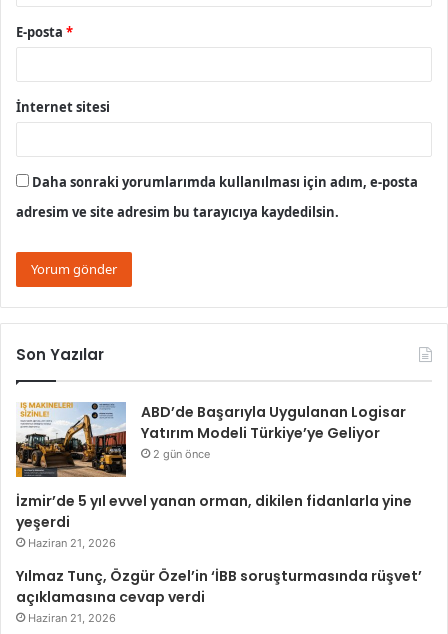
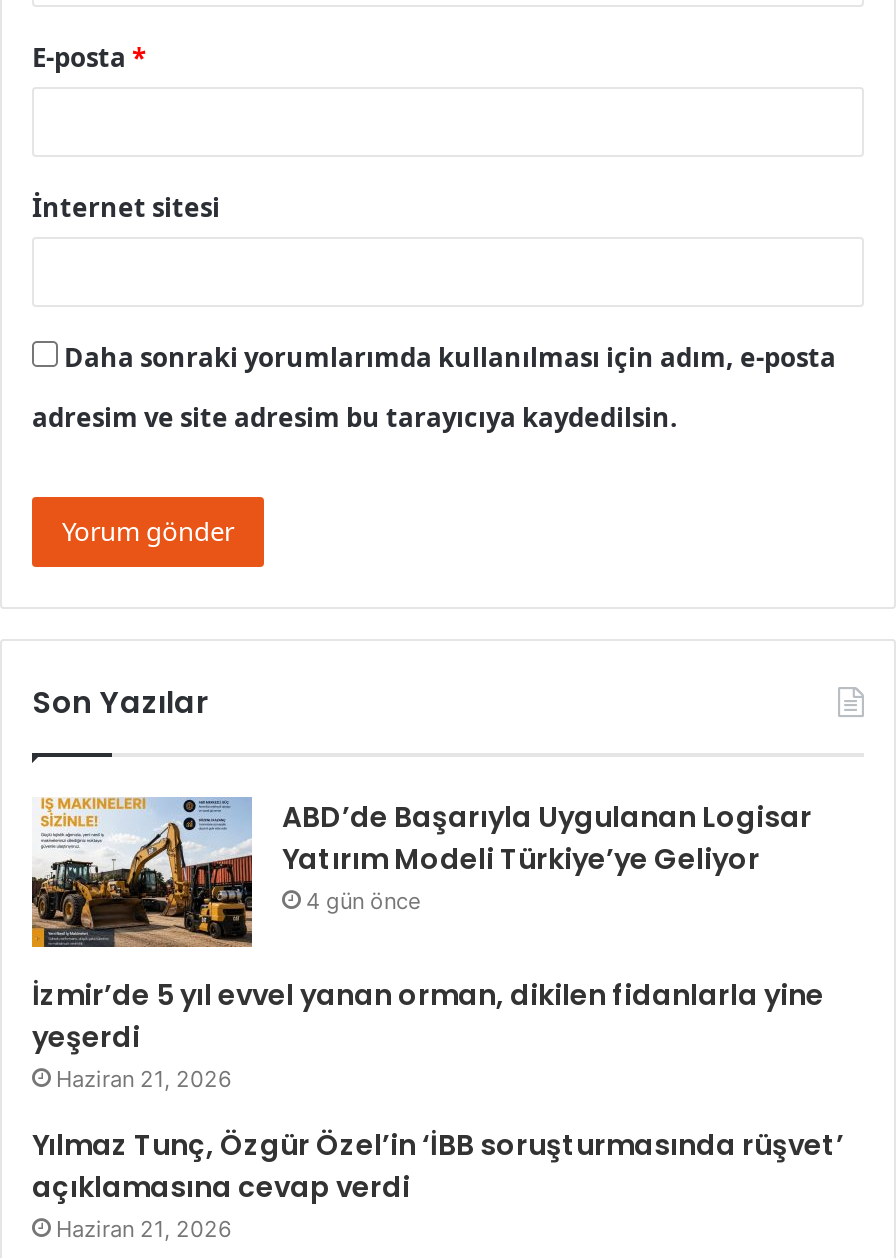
- 2 gün önce
+ 4 gün önce
